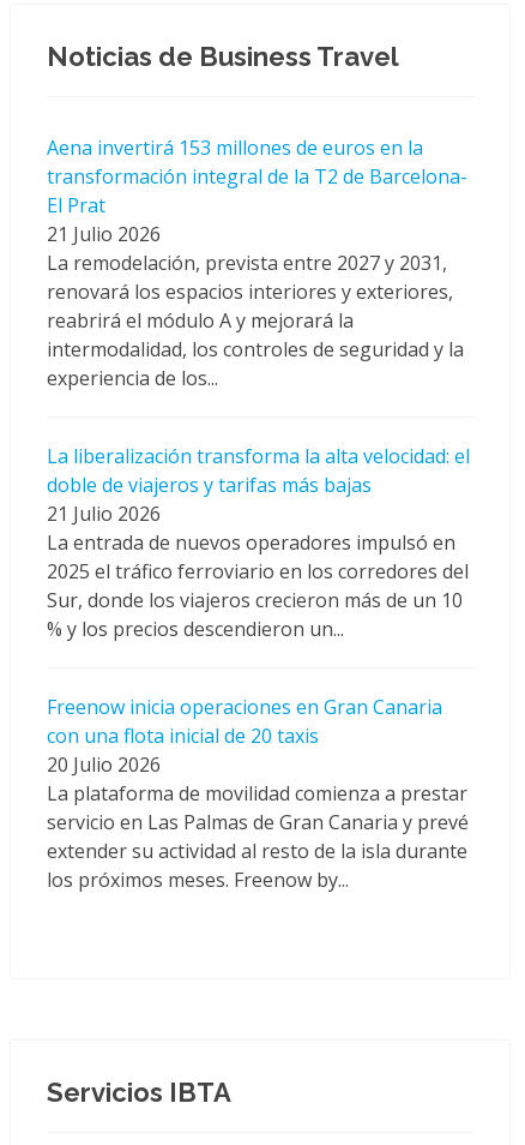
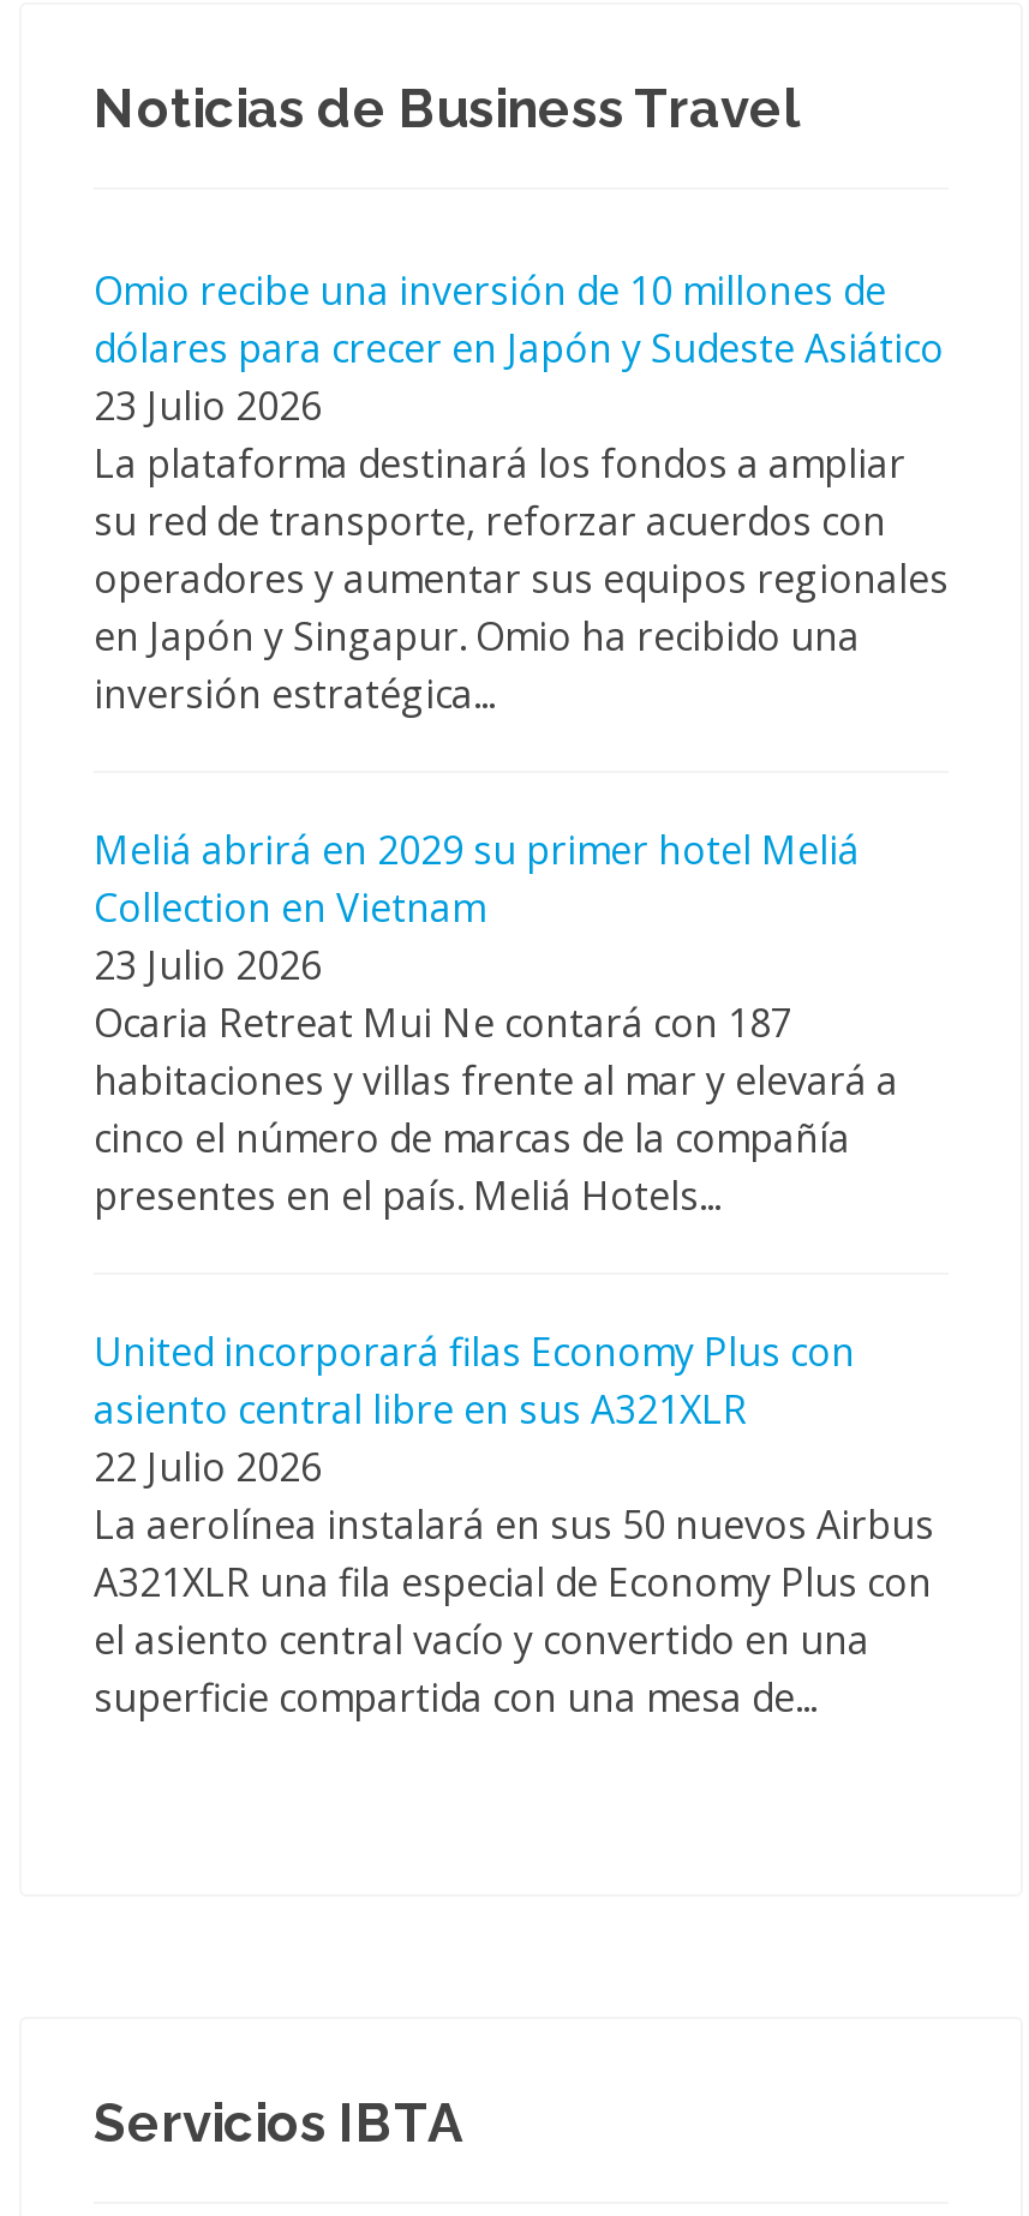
- Aena invertirá 153 millones de euros en la
- transformación integral de la T2 de Barcelona-
- El Prat
- 21 Julio 2026
- La remodelación, prevista entre 2027 y 2031,
- renovará los espacios interiores y exteriores,
- reabrirá el módulo A y mejorará la
- intermodalidad, los controles de seguridad y la
- experiencia de los...
+ Omio recibe una inversión de 10 millones de
+ dólares para crecer en Japón y Sudeste Asiático
+ 23 Julio 2026
+ La plataforma destinará los fondos a ampliar
+ su red de transporte, reforzar acuerdos con
+ operadores y aumentar sus equipos regionales
+ en Japón y Singapur. Omio ha recibido una
+ inversión estratégica...

- La liberalización transforma la alta velocidad: el
- doble de viajeros y tarifas más bajas
- 21 Julio 2026
- La entrada de nuevos operadores impulsó en
- 2025 el tráfico ferroviario en los corredores del
- Sur, donde los viajeros crecieron más de un 10
- % y los precios descendieron un...
+ Meliá abrirá en 2029 su primer hotel Meliá
+ Collection en Vietnam
+ 23 Julio 2026
+ Ocaria Retreat Mui Ne contará con 187
+ habitaciones y villas frente al mar y elevará a
+ cinco el número de marcas de la compañía
+ presentes en el país. Meliá Hotels...

- Freenow inicia operaciones en Gran Canaria
- con una flota inicial de 20 taxis
- 20 Julio 2026
- La plataforma de movilidad comienza a prestar
- servicio en Las Palmas de Gran Canaria y prevé
- extender su actividad al resto de la isla durante
- los próximos meses. Freenow by...
+ United incorporará filas Economy Plus con
+ asiento central libre en sus A321XLR
+ 22 Julio 2026
+ La aerolínea instalará en sus 50 nuevos Airbus
+ A321XLR una fila especial de Economy Plus con
+ el asiento central vacío y convertido en una
+ superficie compartida con una mesa de...
